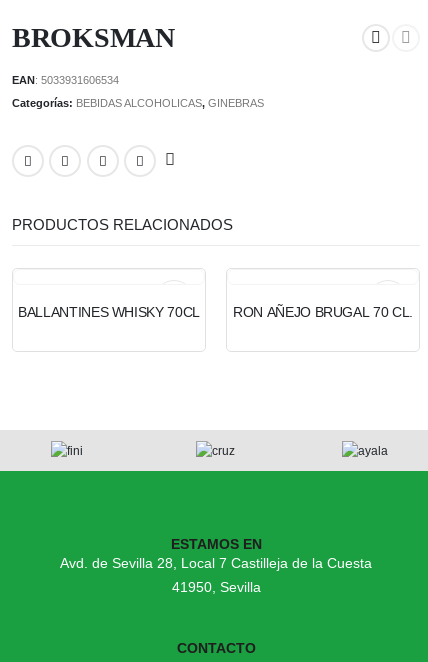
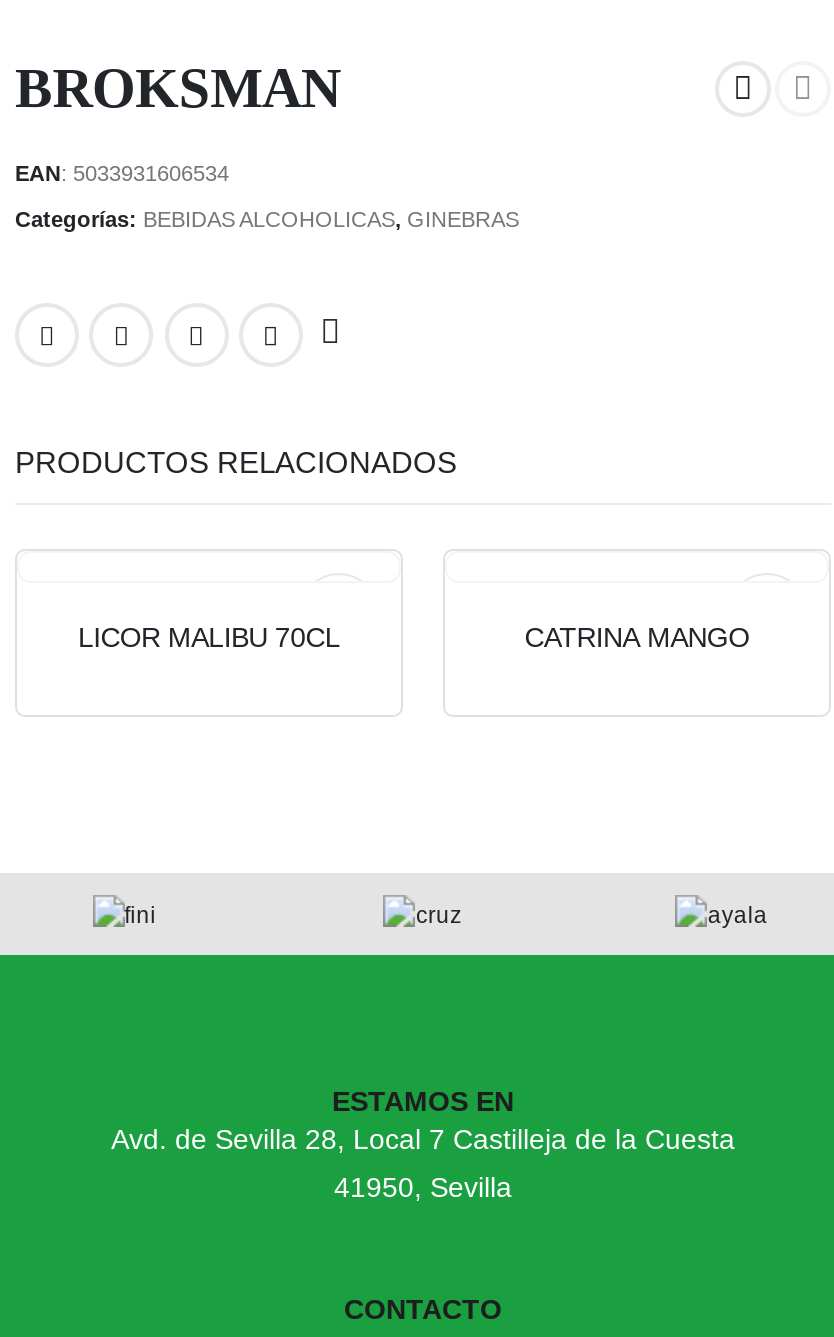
- BALLANTINES WHISKY 70CL
- RON AÑEJO BRUGAL 70 CL.
+ LICOR MALIBU 70CL
+ CATRINA MANGO
